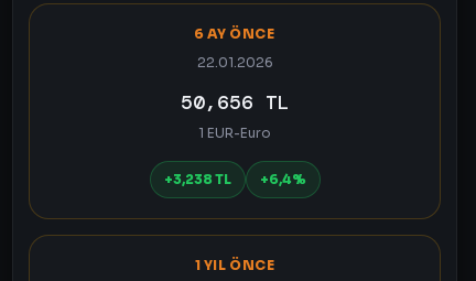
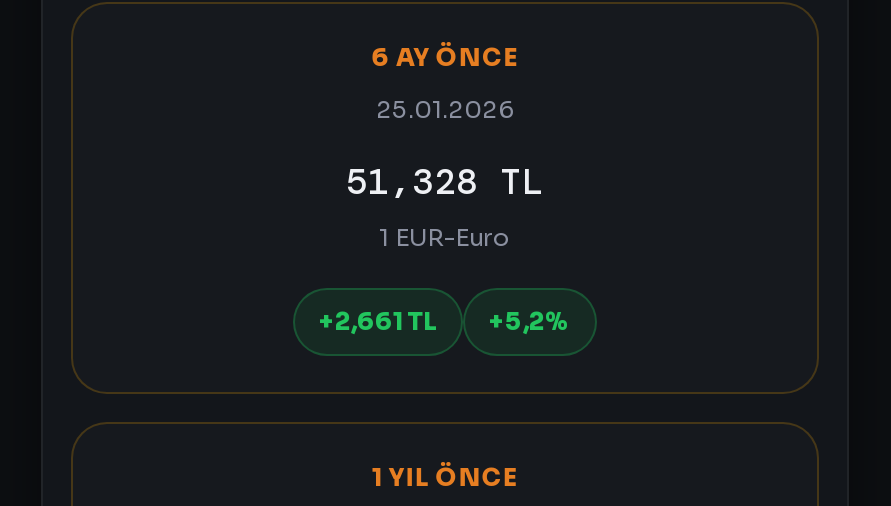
- 22.01.2026
+ 25.01.2026

- 50,656 TL
+ 51,328 TL

- +3,238 TL
+ +2,661 TL

- +6,4%
+ +5,2%
